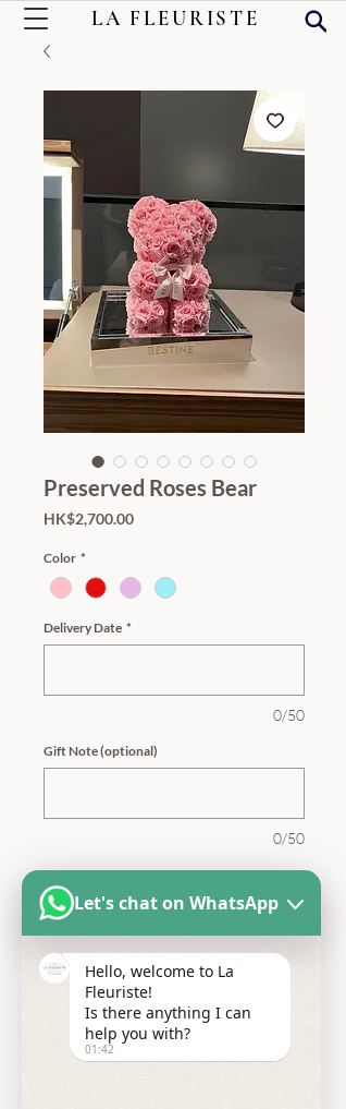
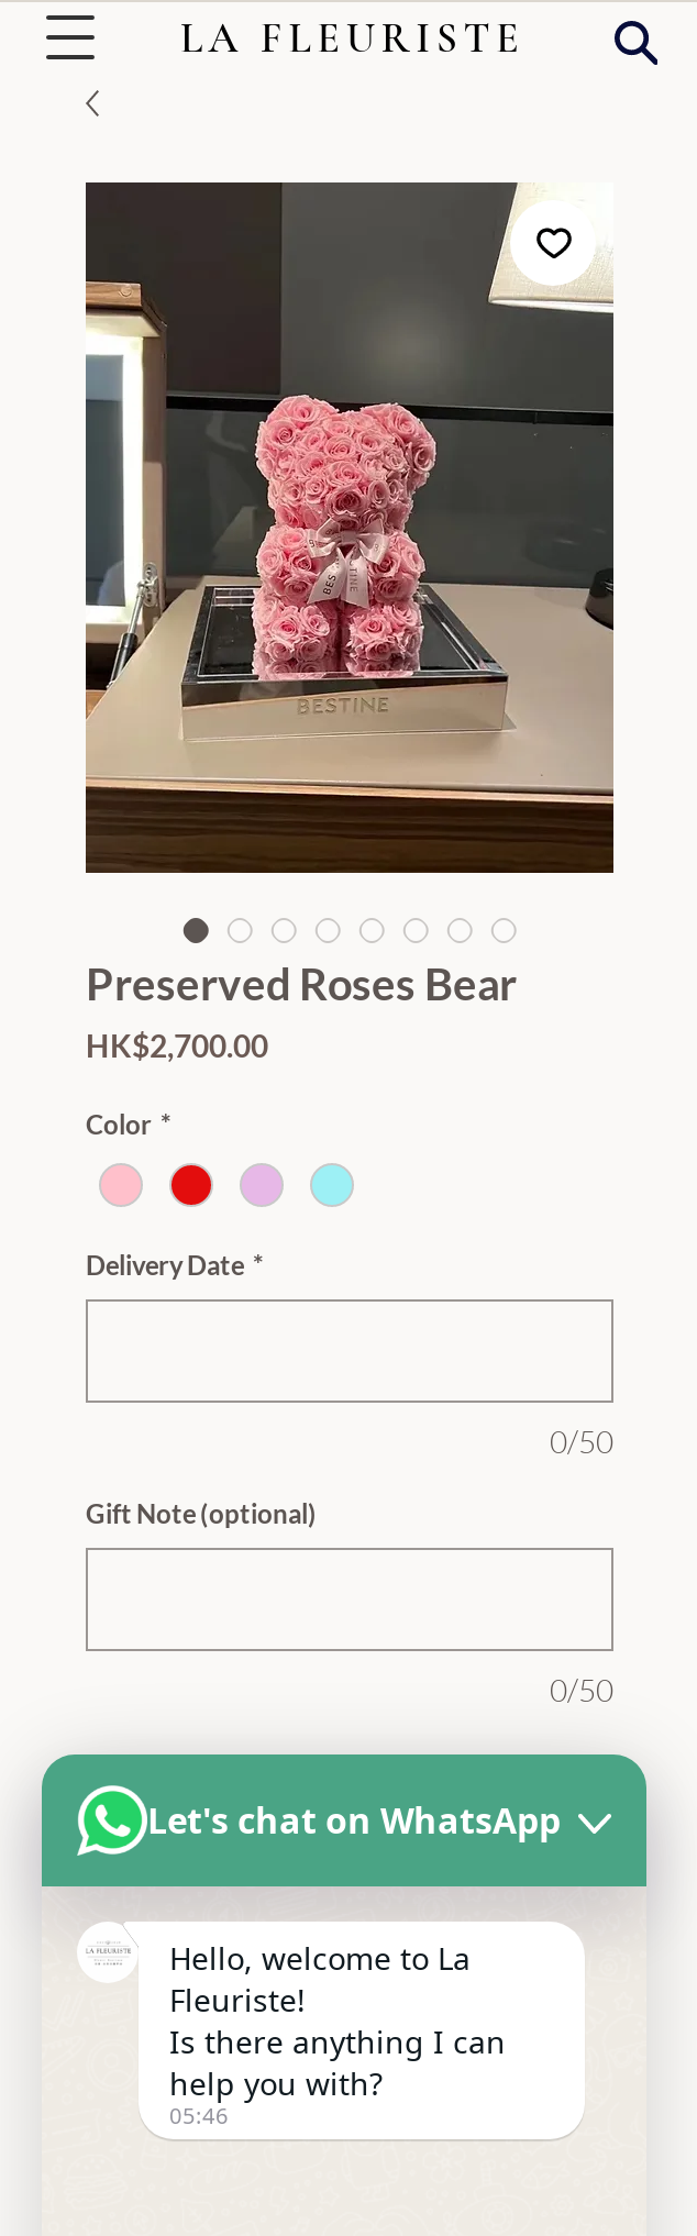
- 01:42
+ 05:46
